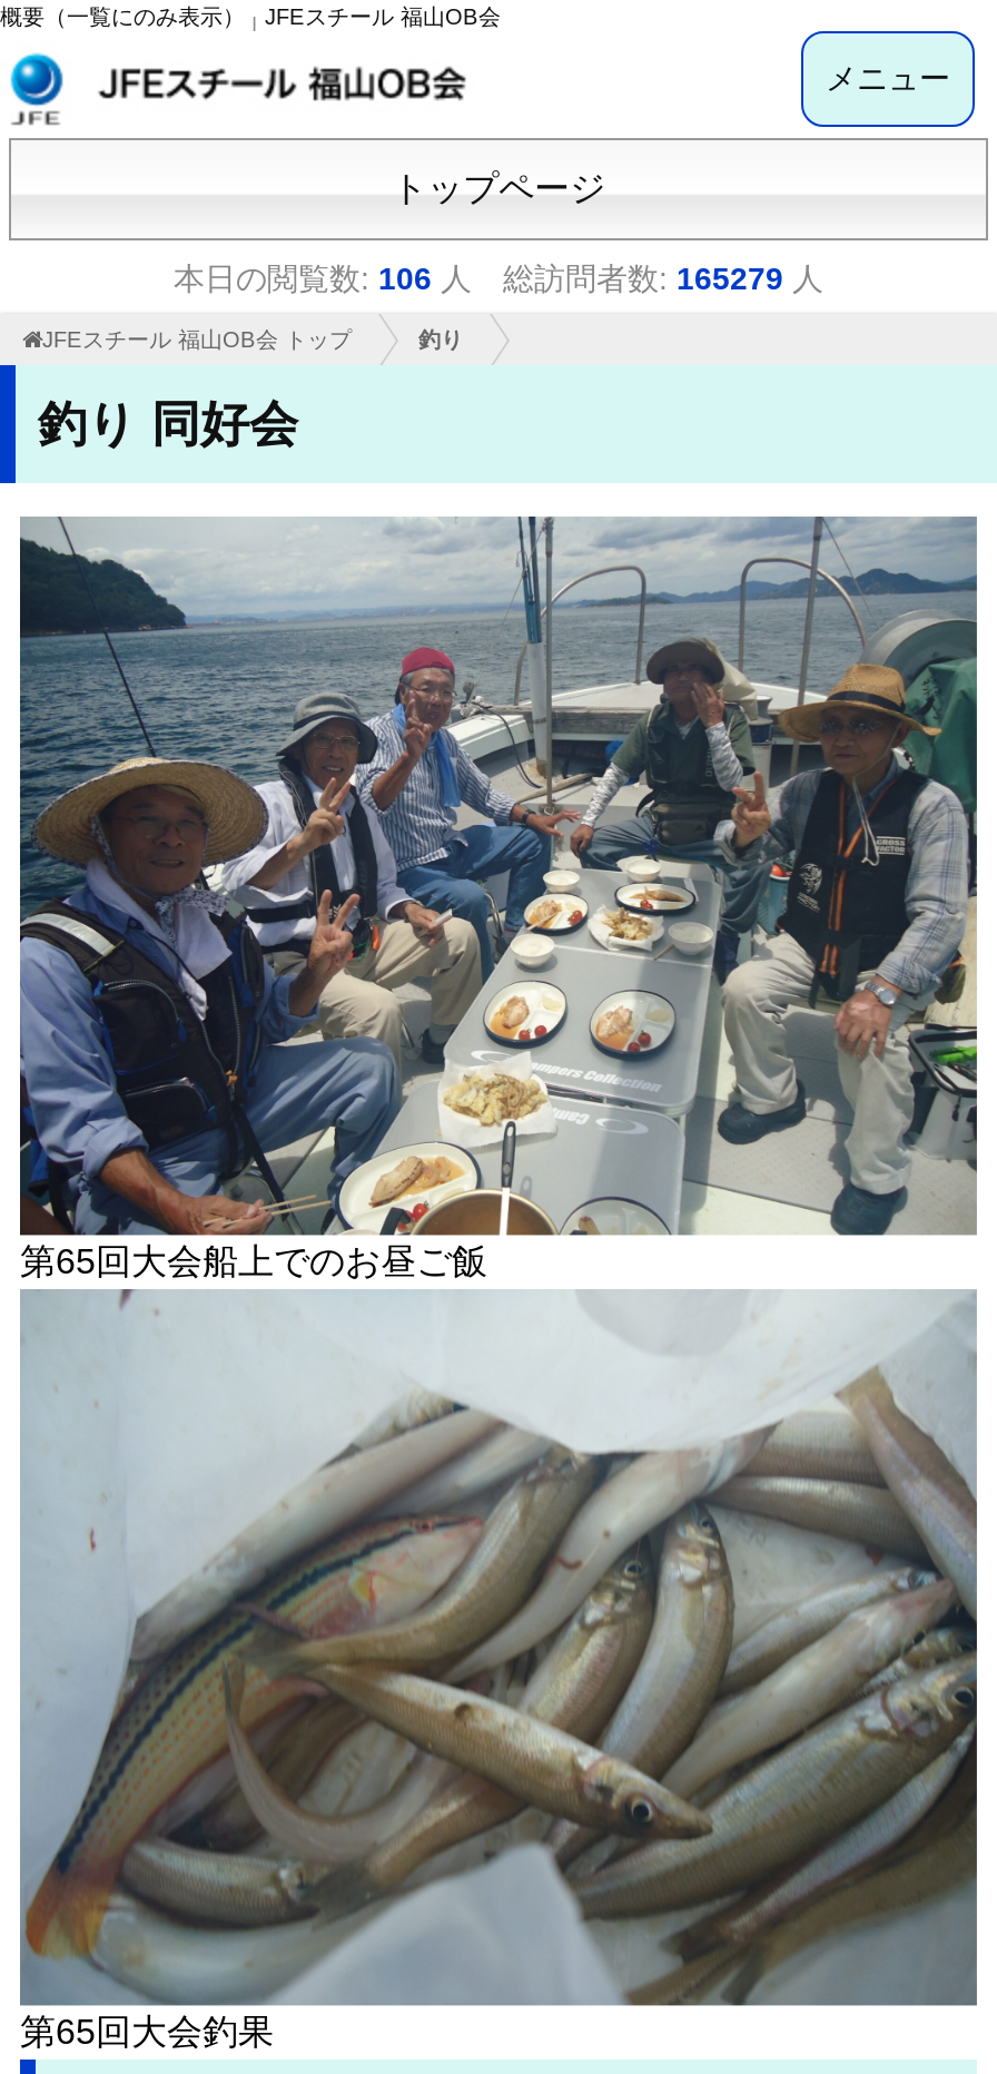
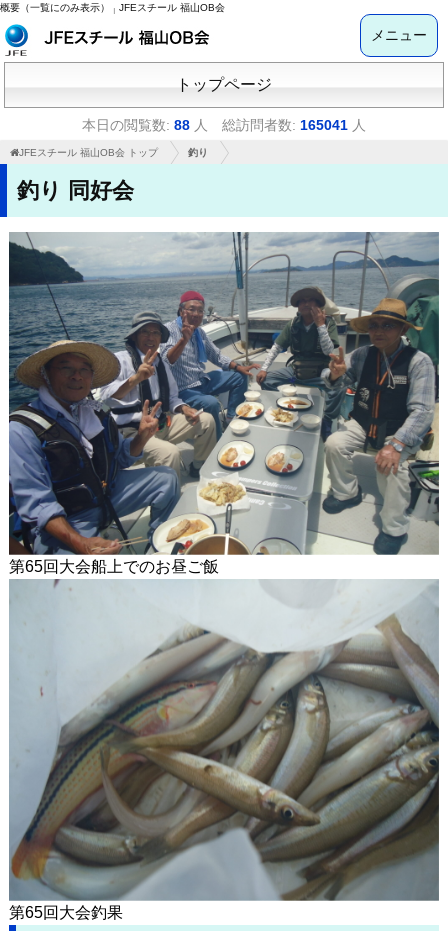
- 本日の閲覧数: 106人
+ 本日の閲覧数: 88人

- 総訪問者数: 165279人
+ 総訪問者数: 165041人
